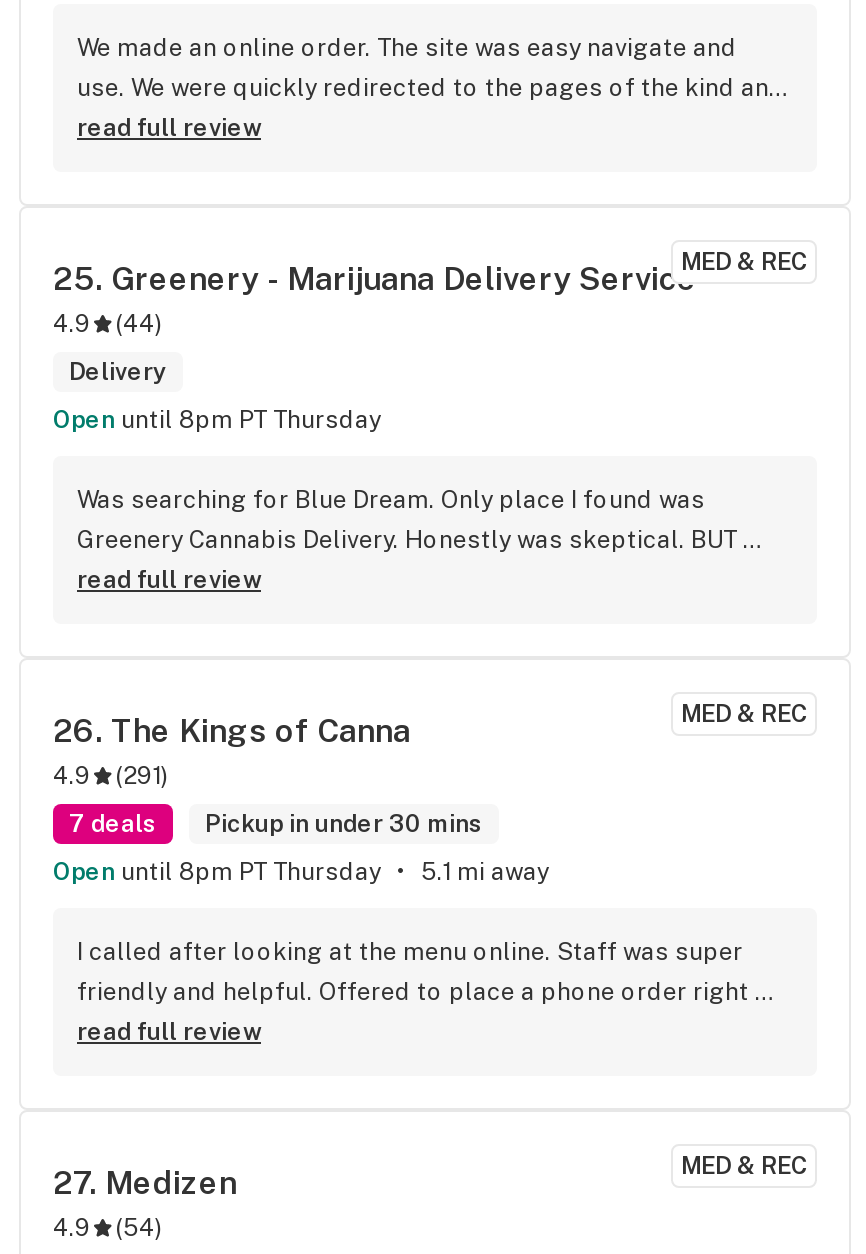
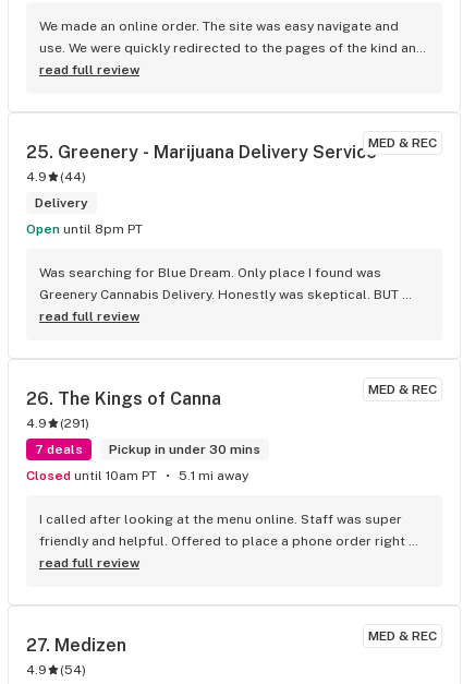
- Open until 8pm PT Thursday
+ Open until 8pm PT

- Open until 8pm PT Thursday
+ Closed until 10am PT
